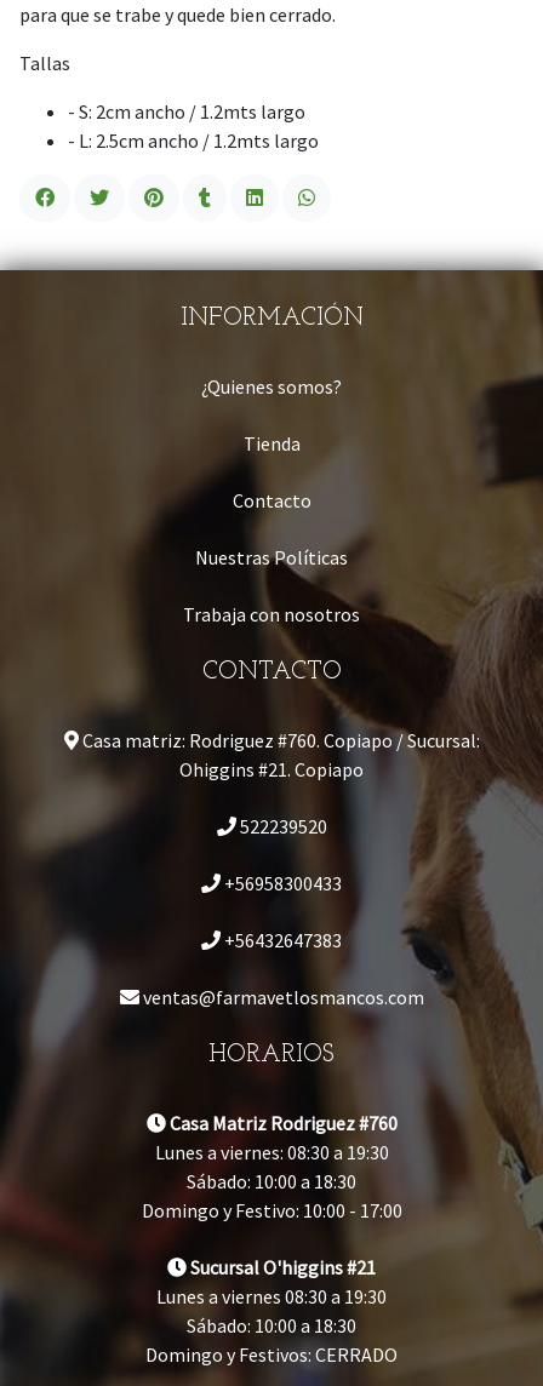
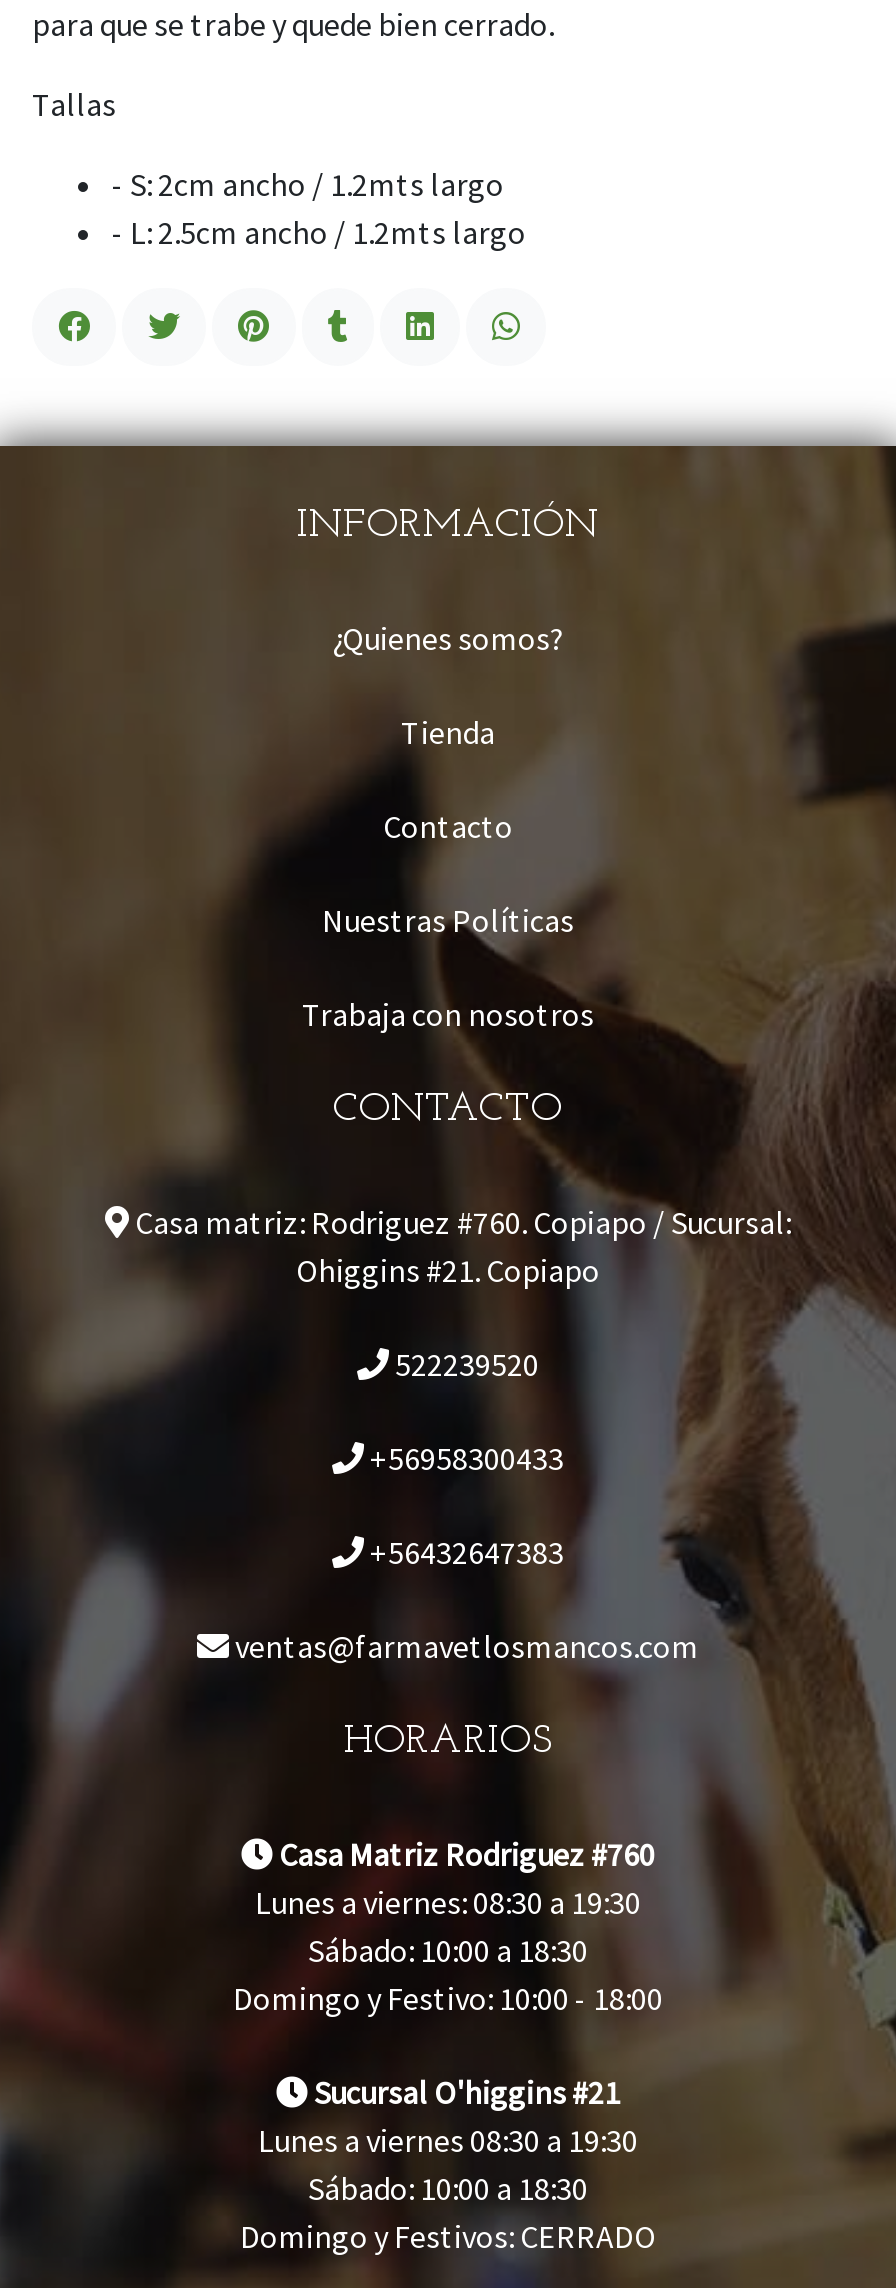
- Domingo y Festivo: 10:00 - 17:00
+ Domingo y Festivo: 10:00 - 18:00
